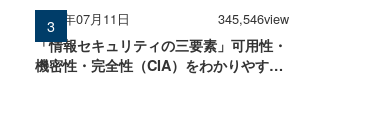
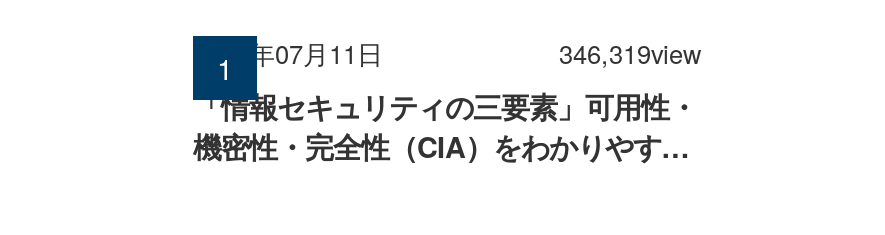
- 345,546view
+ 346,319view
